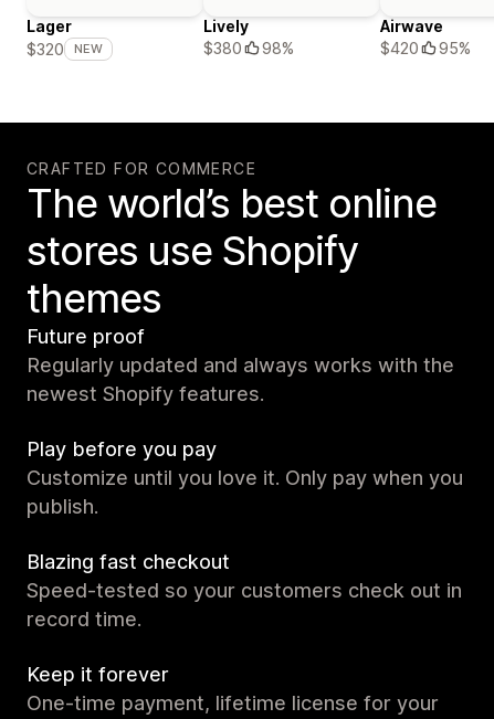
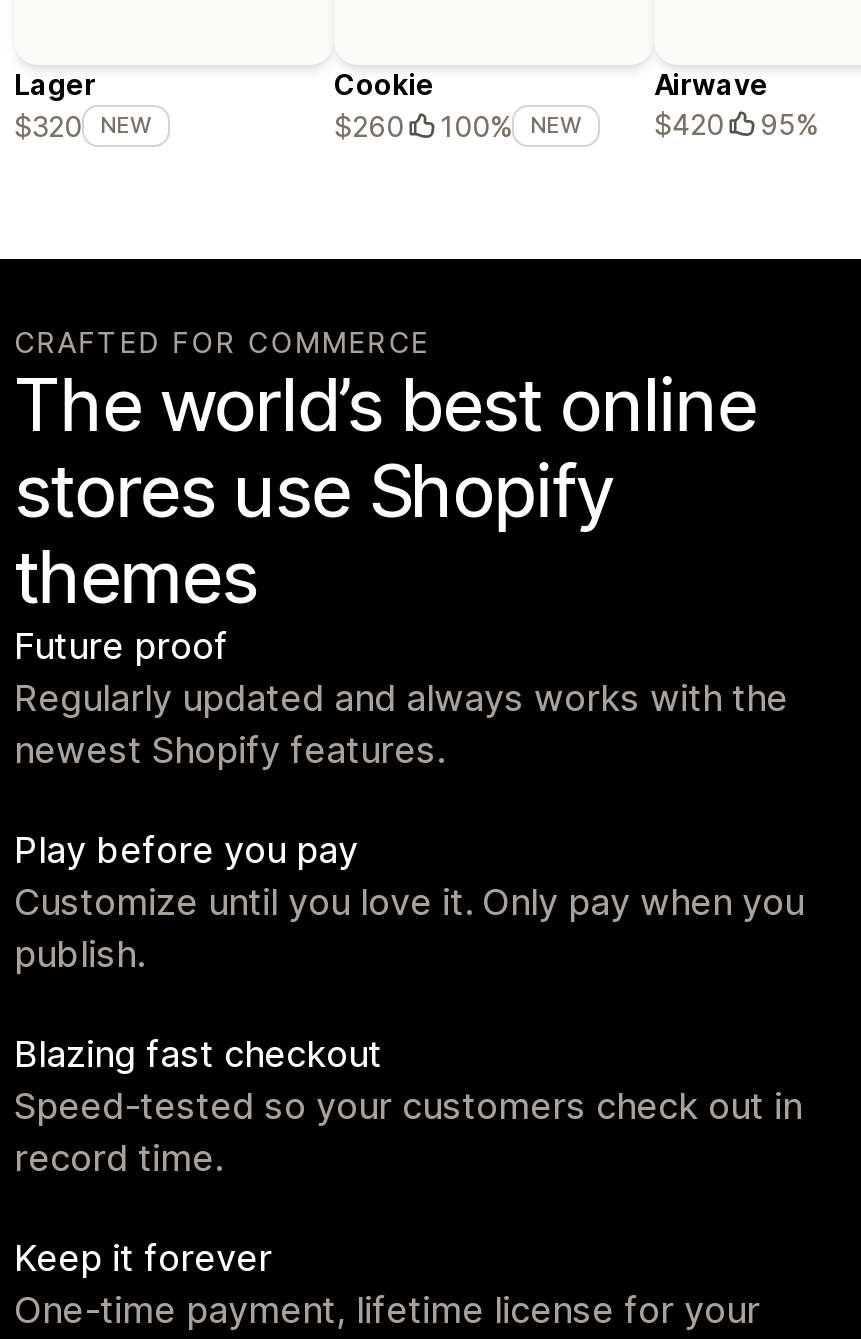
- Lively
- $380
- 98%
+ Cookie
+ $260
+ 100%
+ NEW
